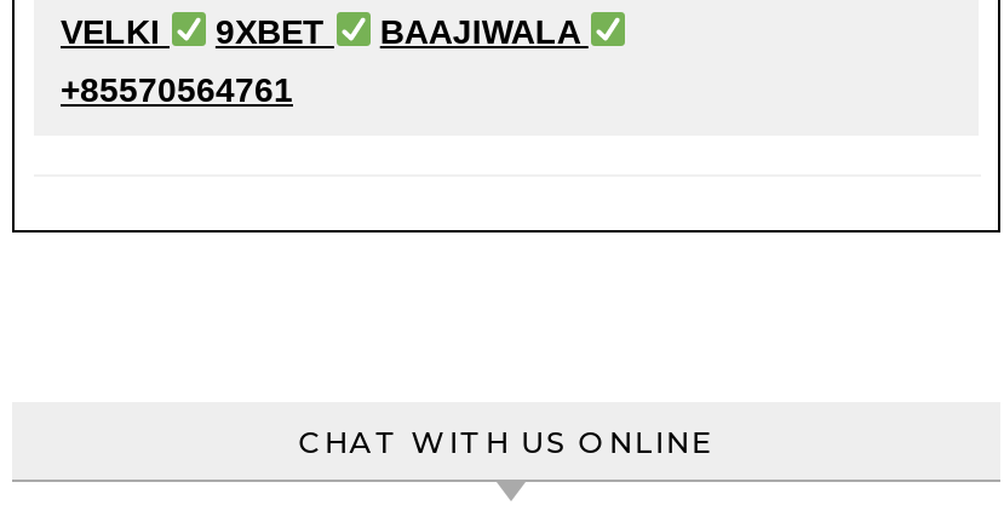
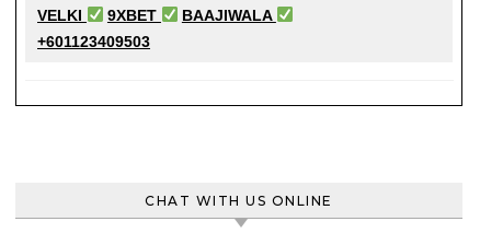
- +85570564761
+ +601123409503
